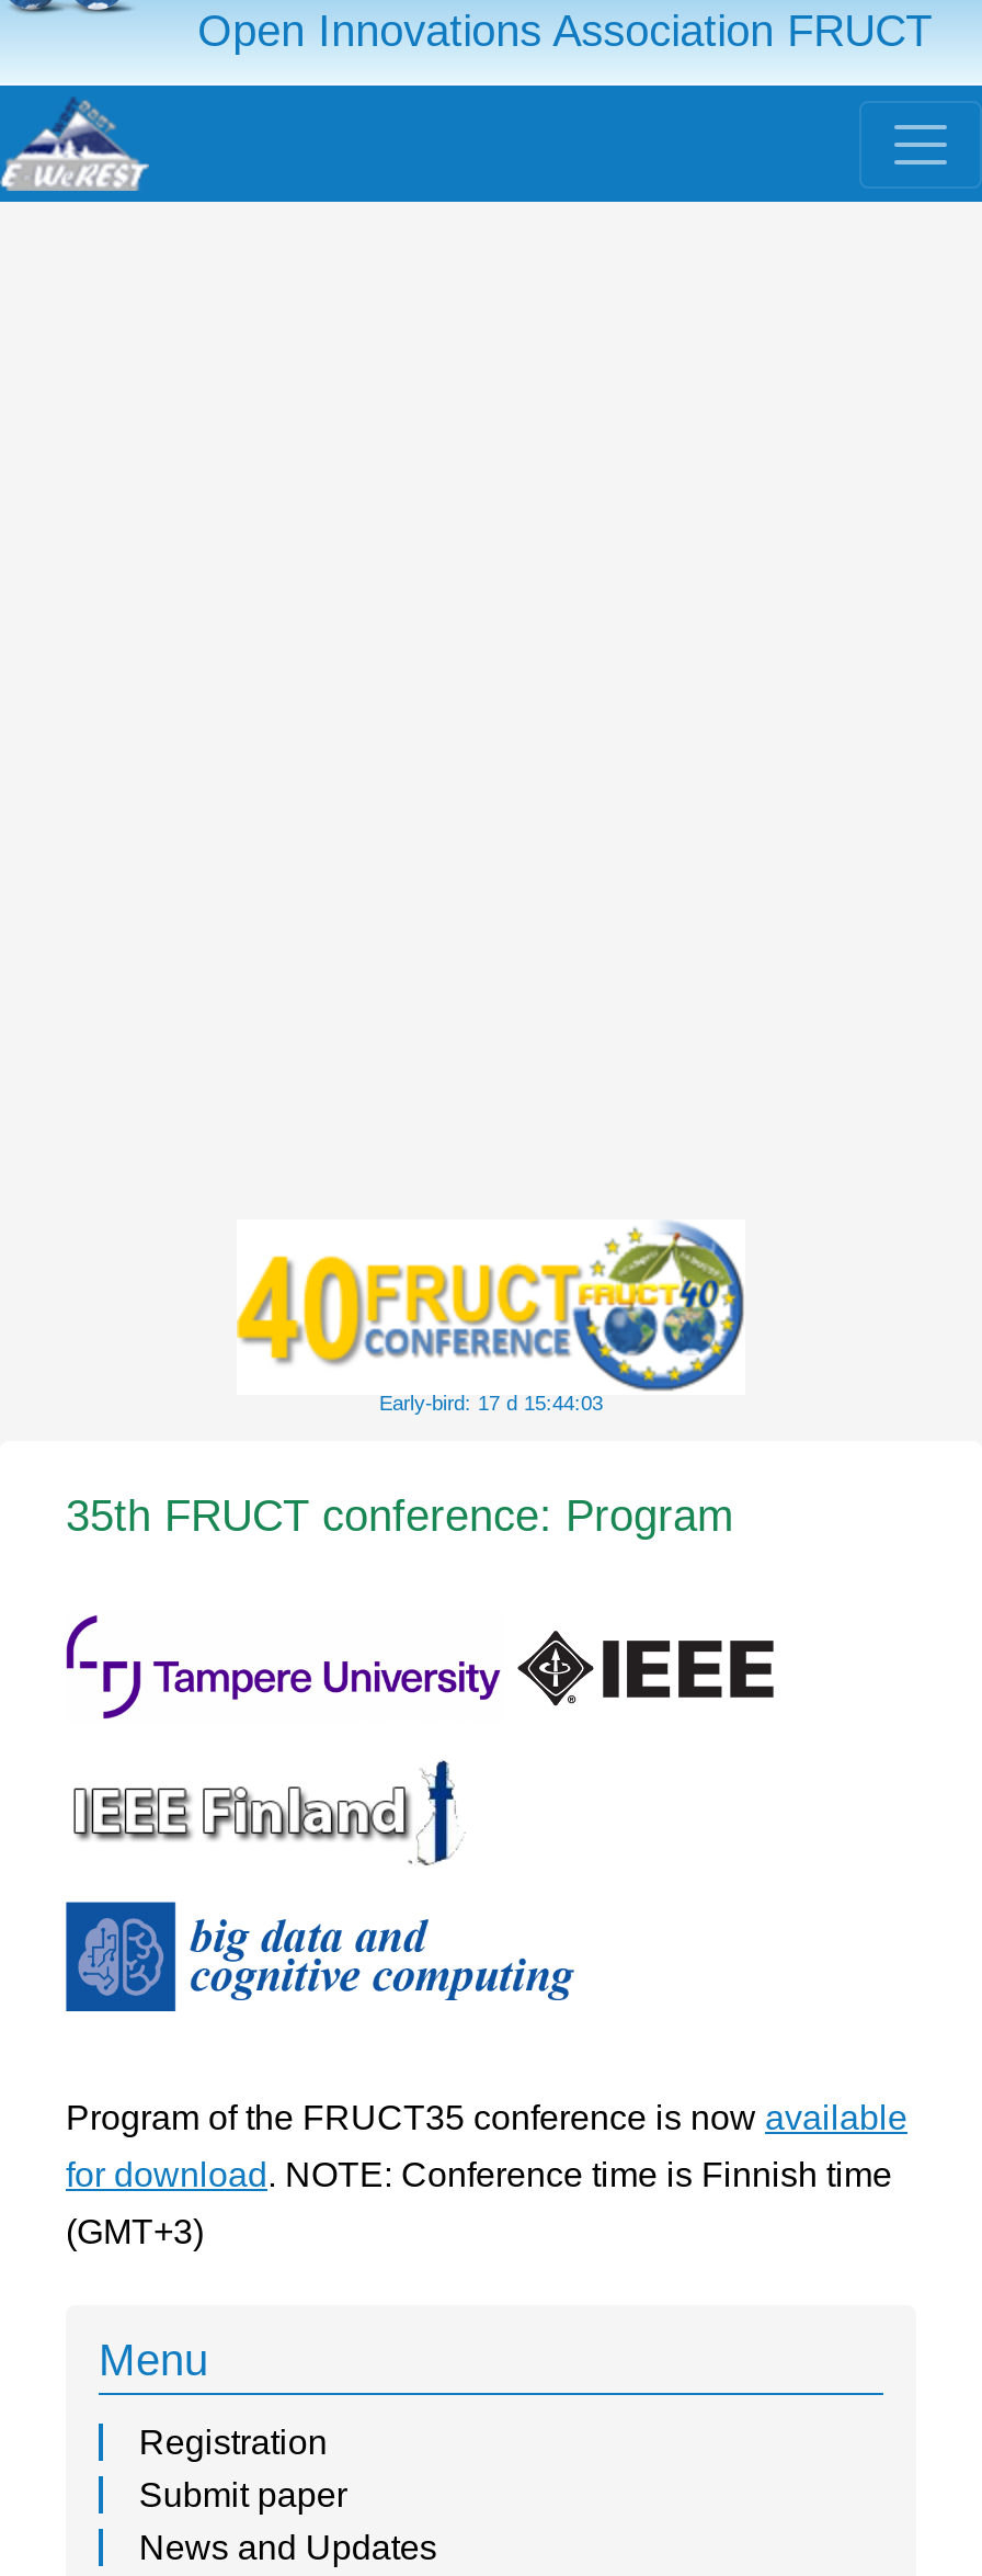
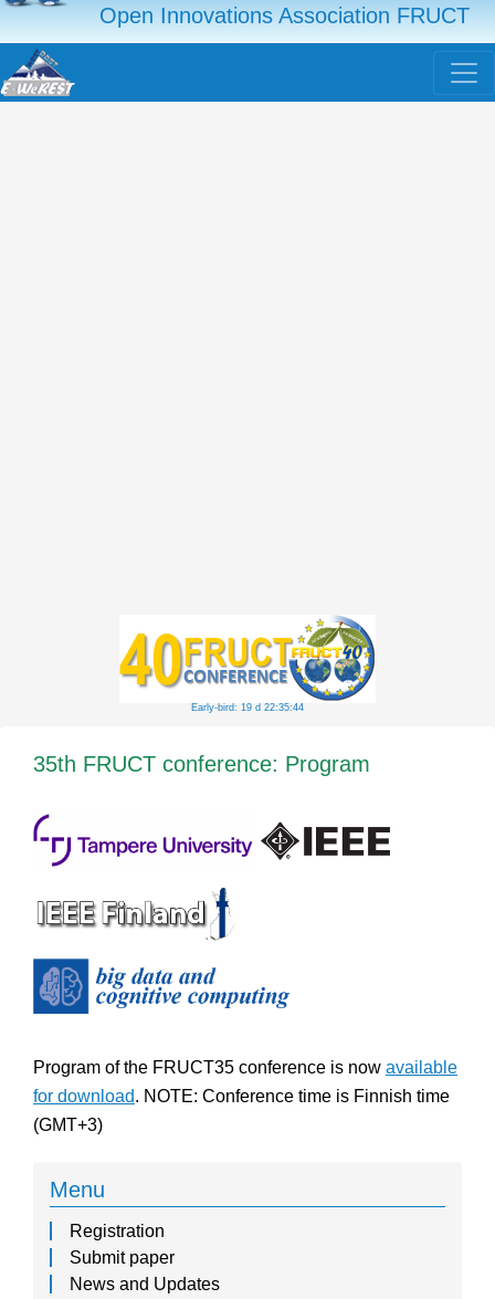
- Early-bird: 17 d 15:44:03
+ Early-bird: 19 d 22:35:44
